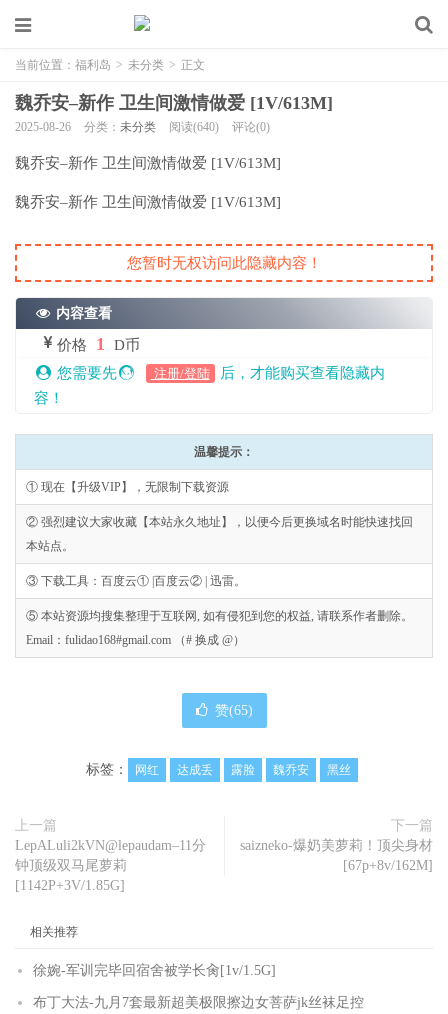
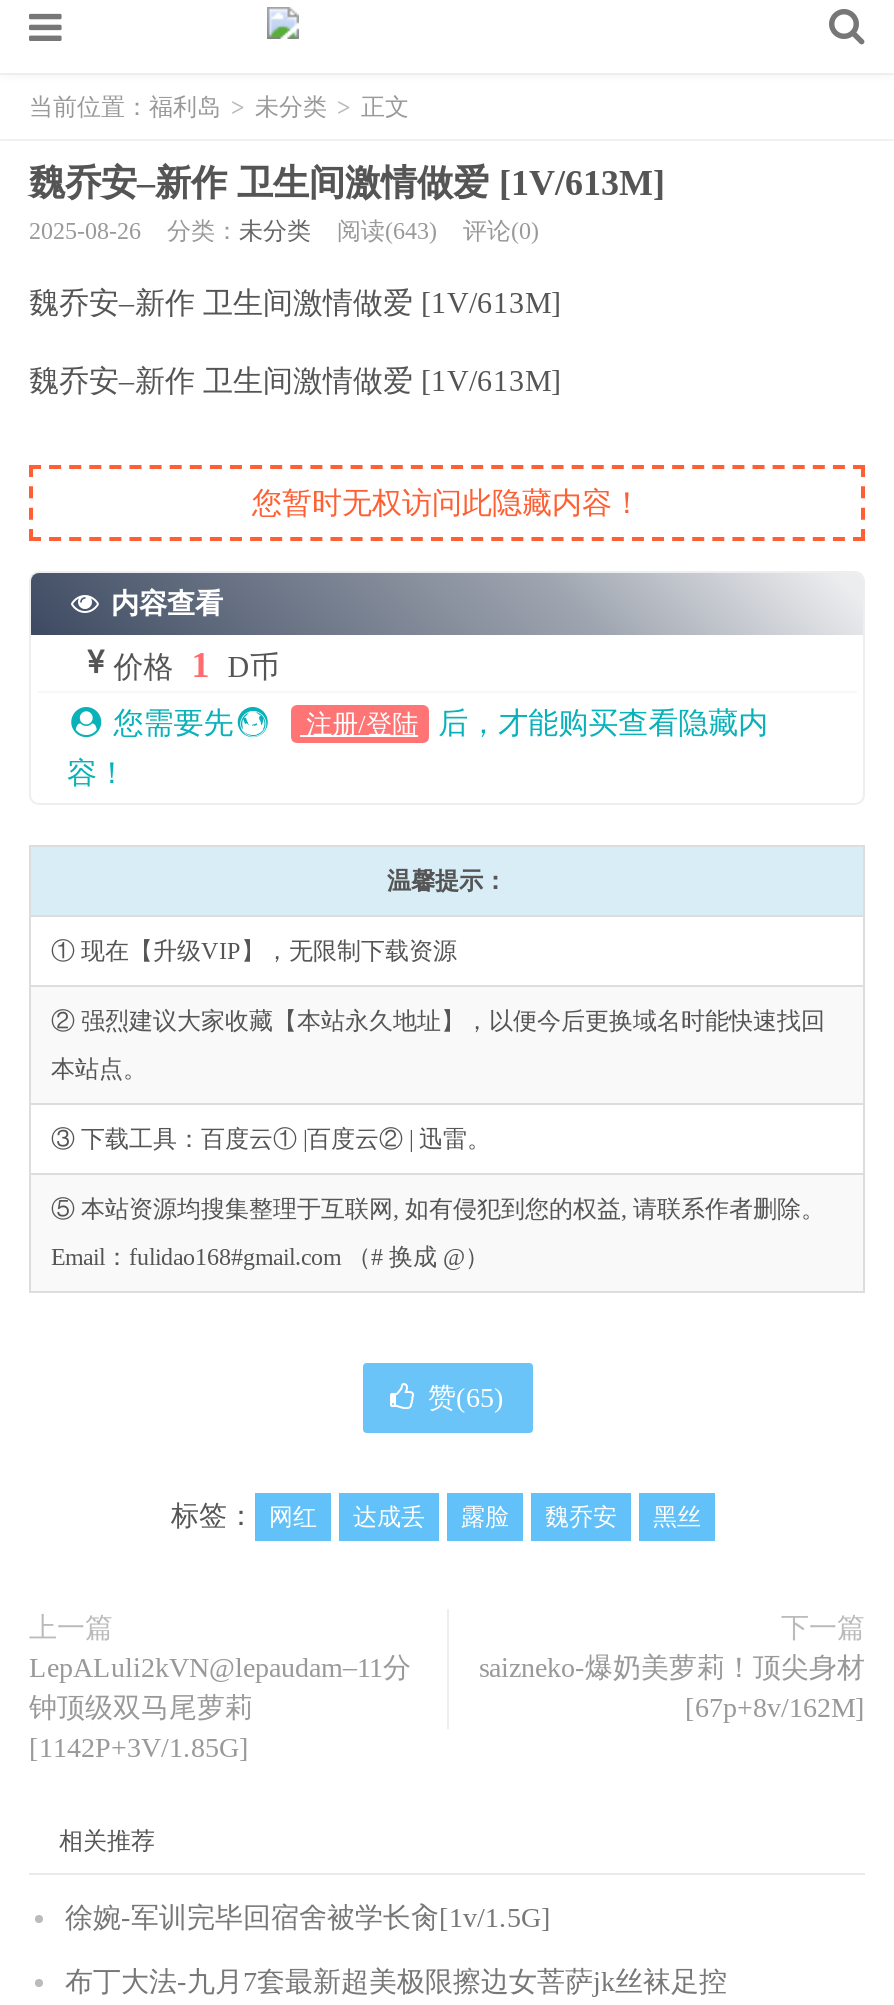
- 2025-08-26 分类：未分类 阅读(640) 评论(0)
+ 2025-08-26 分类：未分类 阅读(643) 评论(0)
